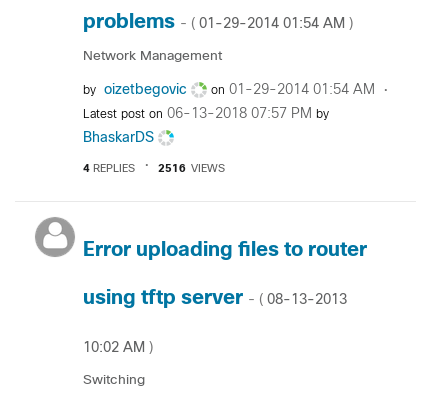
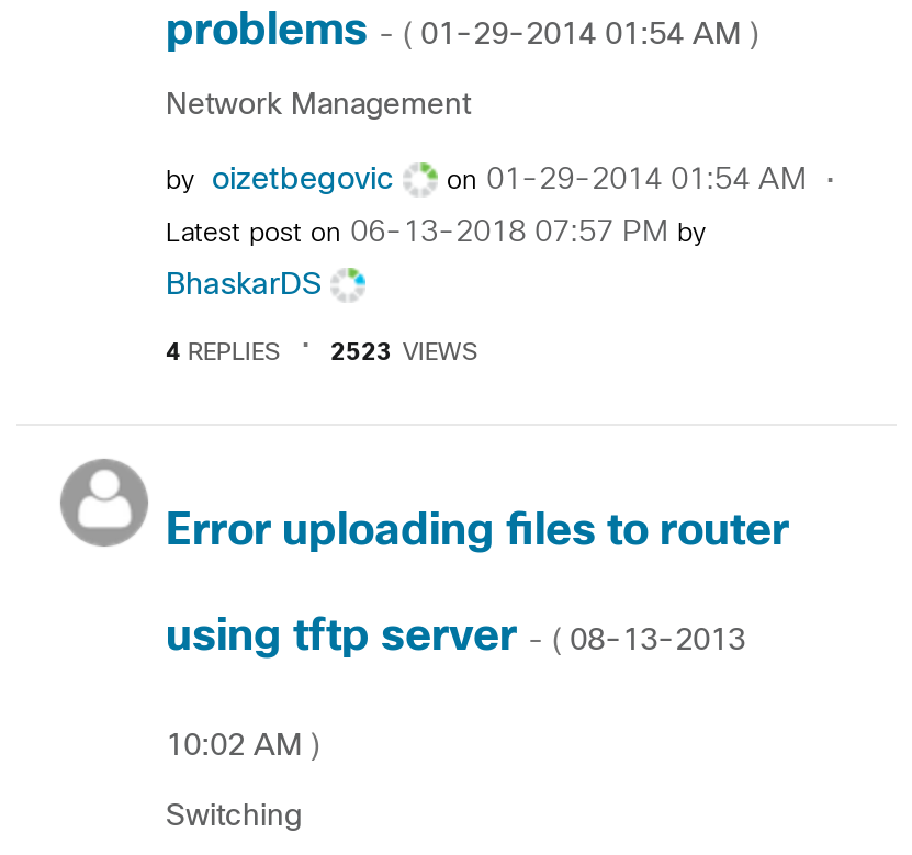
- 2516 VIEWS
+ 2523 VIEWS
